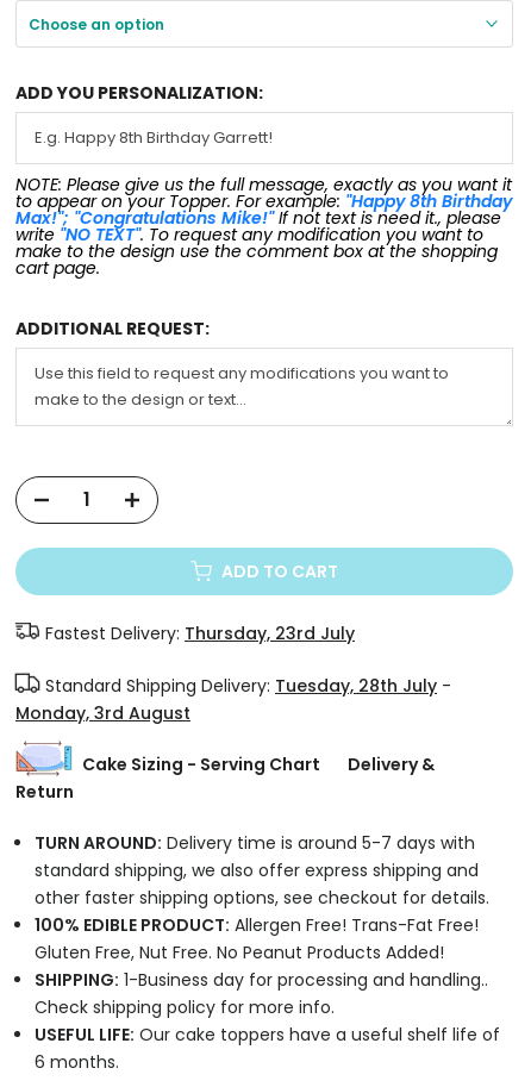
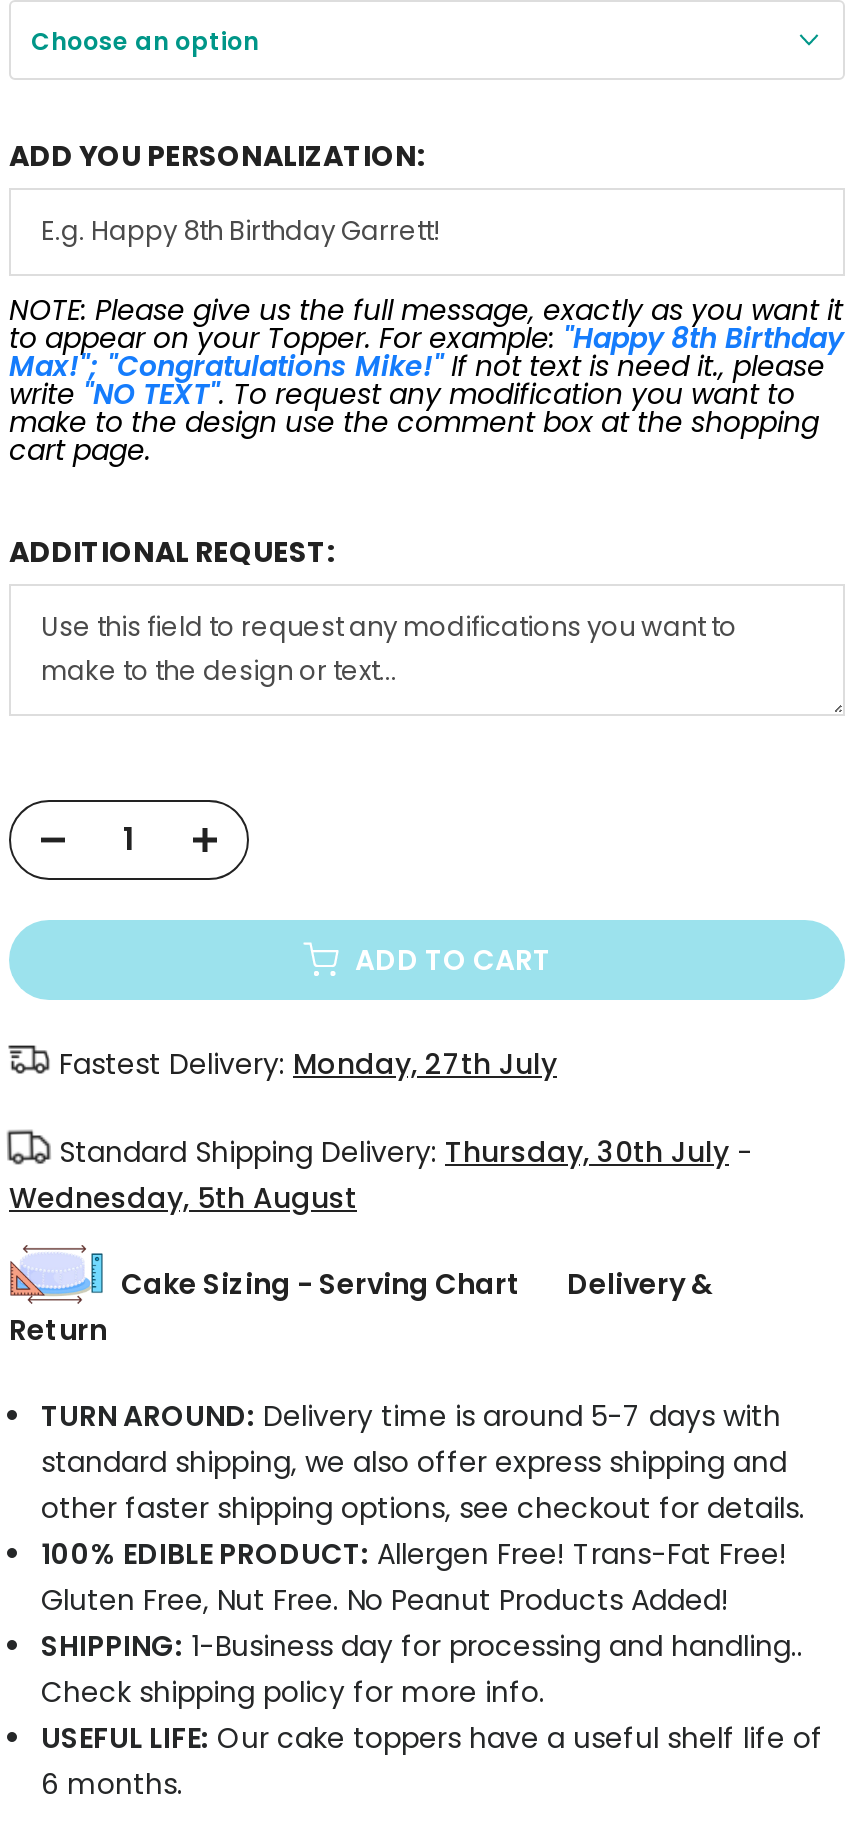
- Fastest Delivery: Thursday, 23rd July
+ Fastest Delivery: Monday, 27th July

- Standard Shipping Delivery: Tuesday, 28th July -
+ Standard Shipping Delivery: Thursday, 30th July -

- Monday, 3rd August
+ Wednesday, 5th August
